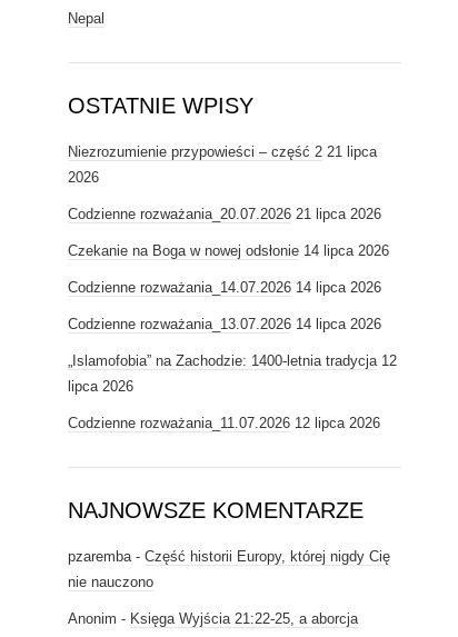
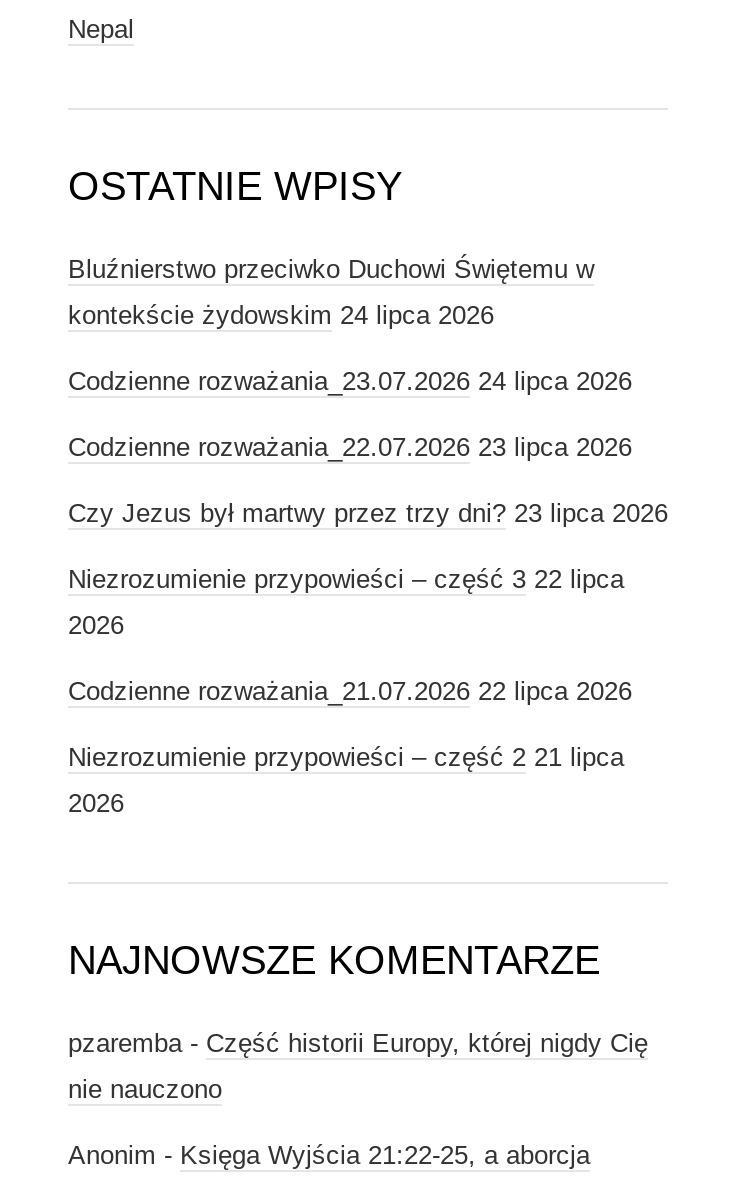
+ Bluźnierstwo przeciwko Duchowi Świętemu w
+ kontekście żydowskim 24 lipca 2026
+ Codzienne rozważania_23.07.2026 24 lipca 2026
+ Codzienne rozważania_22.07.2026 23 lipca 2026
+ Czy Jezus był martwy przez trzy dni? 23 lipca 2026
+ Niezrozumienie przypowieści – część 3 22 lipca
+ 2026
+ Codzienne rozważania_21.07.2026 22 lipca 2026

moved down: Niezrozumienie przypowieści – część 2 21 lipca | 2026

- Codzienne rozważania_20.07.2026 21 lipca 2026
- Czekanie na Boga w nowej odsłonie 14 lipca 2026
- Codzienne rozważania_14.07.2026 14 lipca 2026
- Codzienne rozważania_13.07.2026 14 lipca 2026
- „Islamofobia” na Zachodzie: 1400-letnia tradycja 12
- lipca 2026
- Codzienne rozważania_11.07.2026 12 lipca 2026
